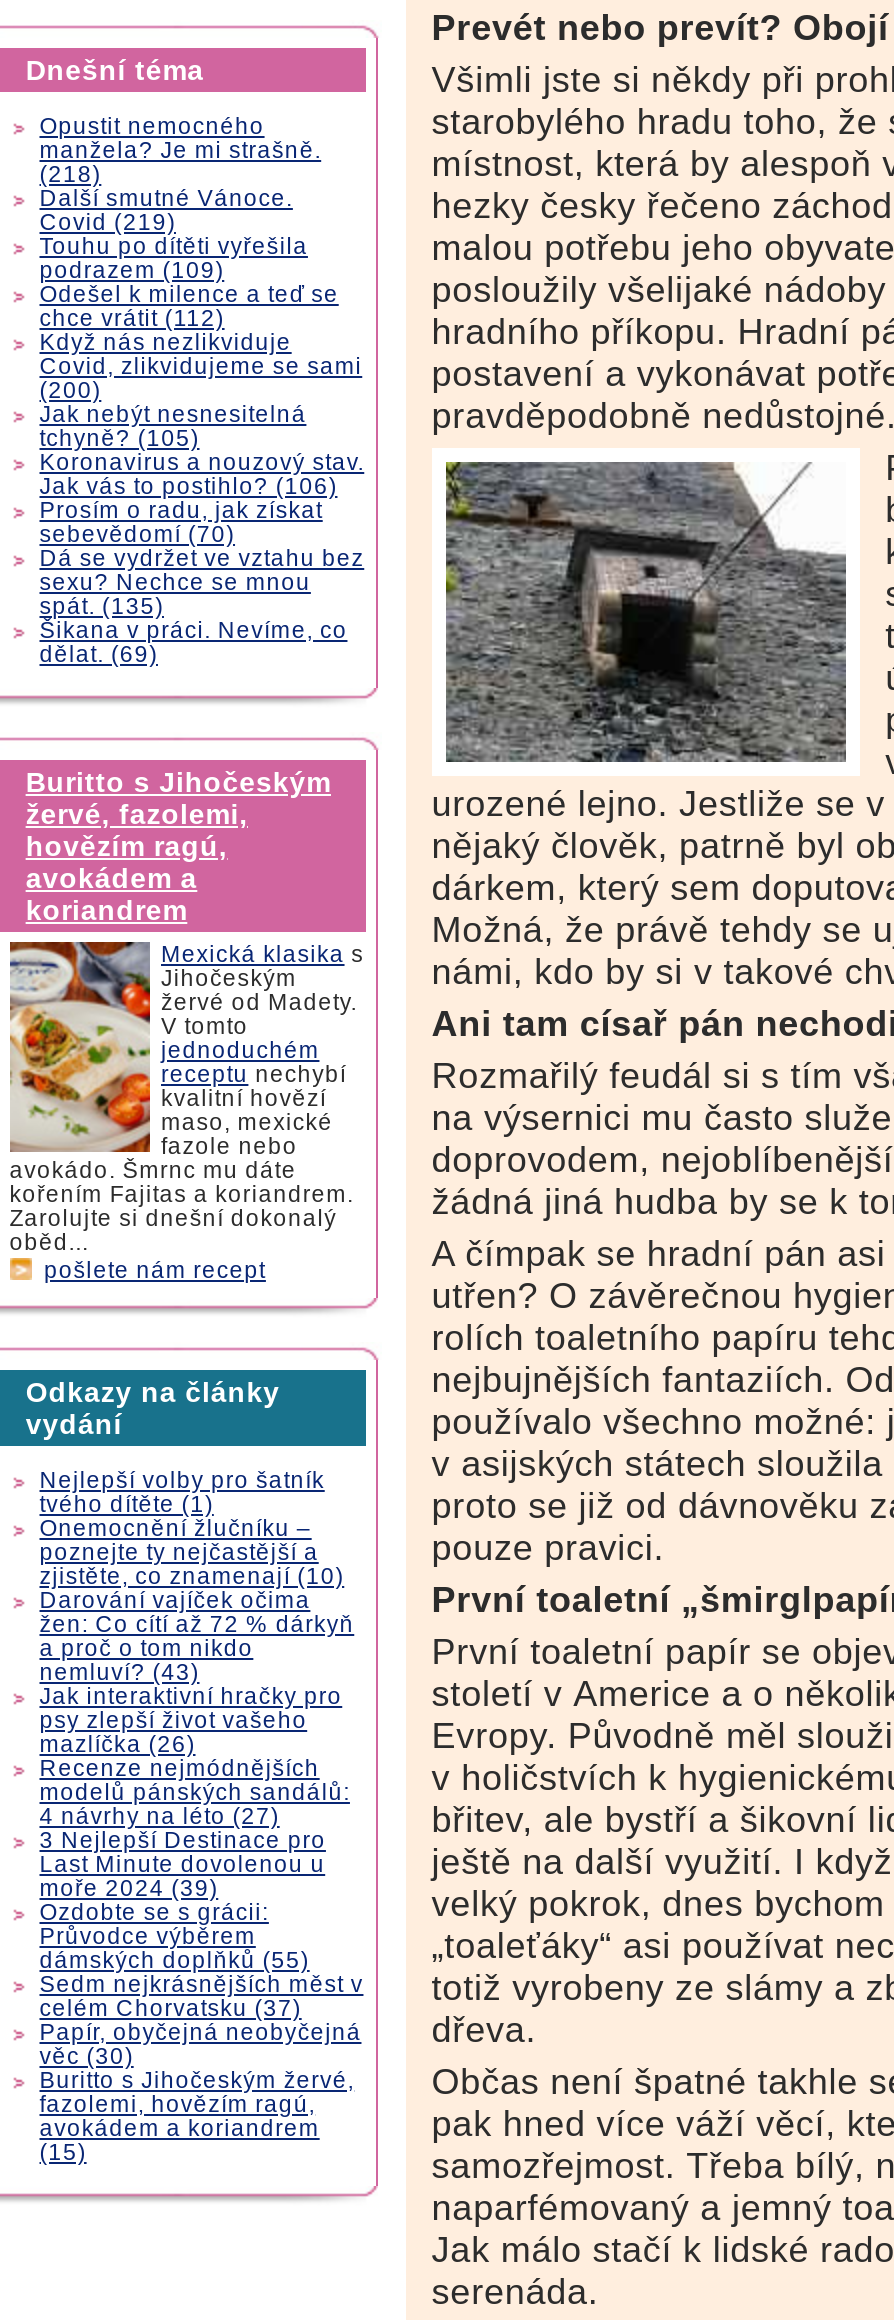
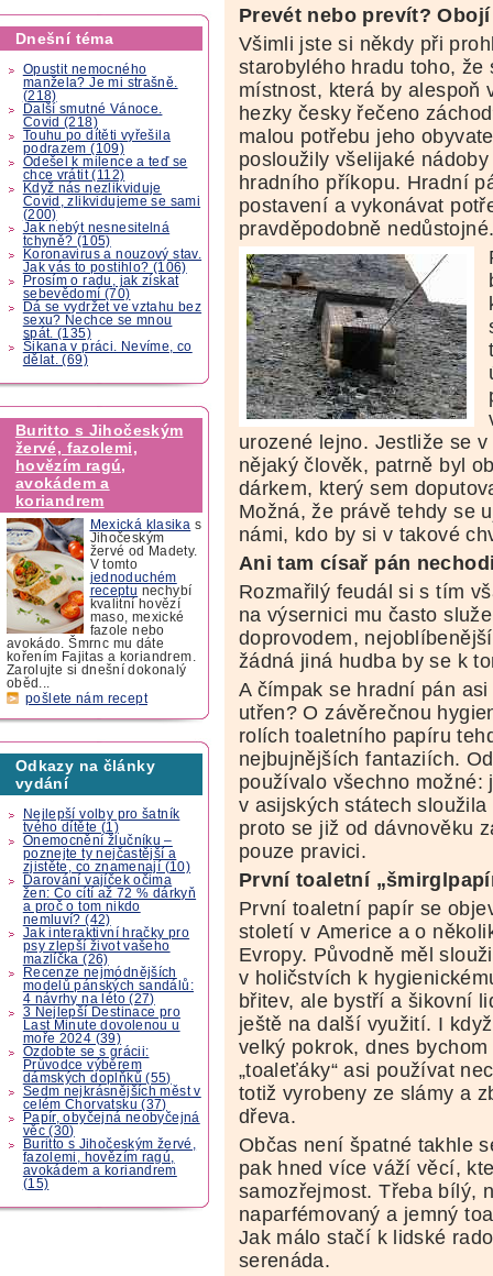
- Covid (219)
+ Covid (218)

- nemluví? (43)
+ nemluví? (42)
